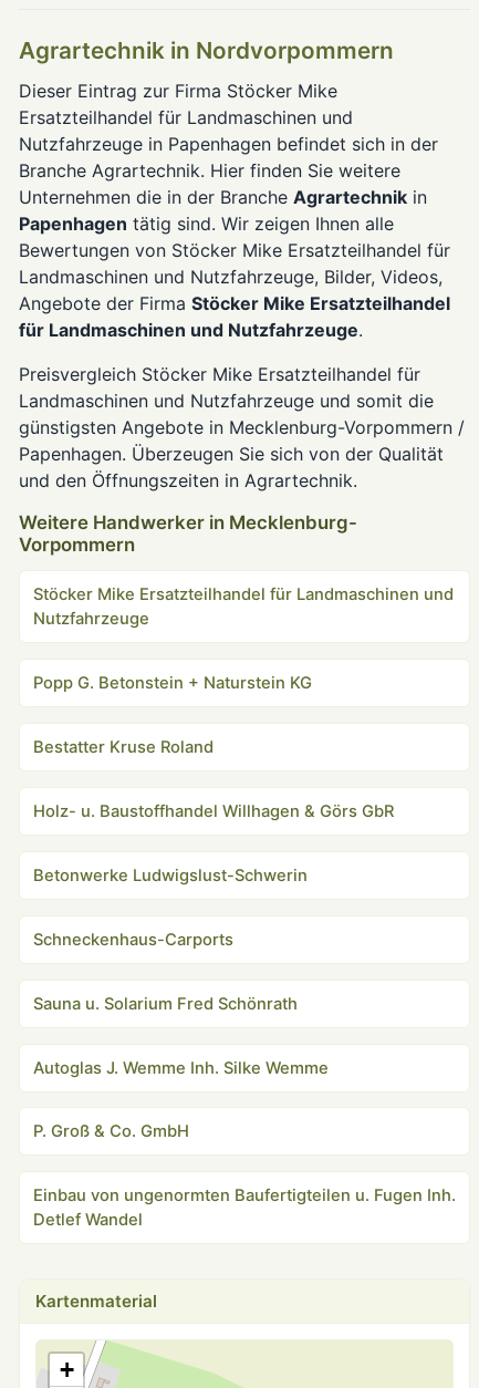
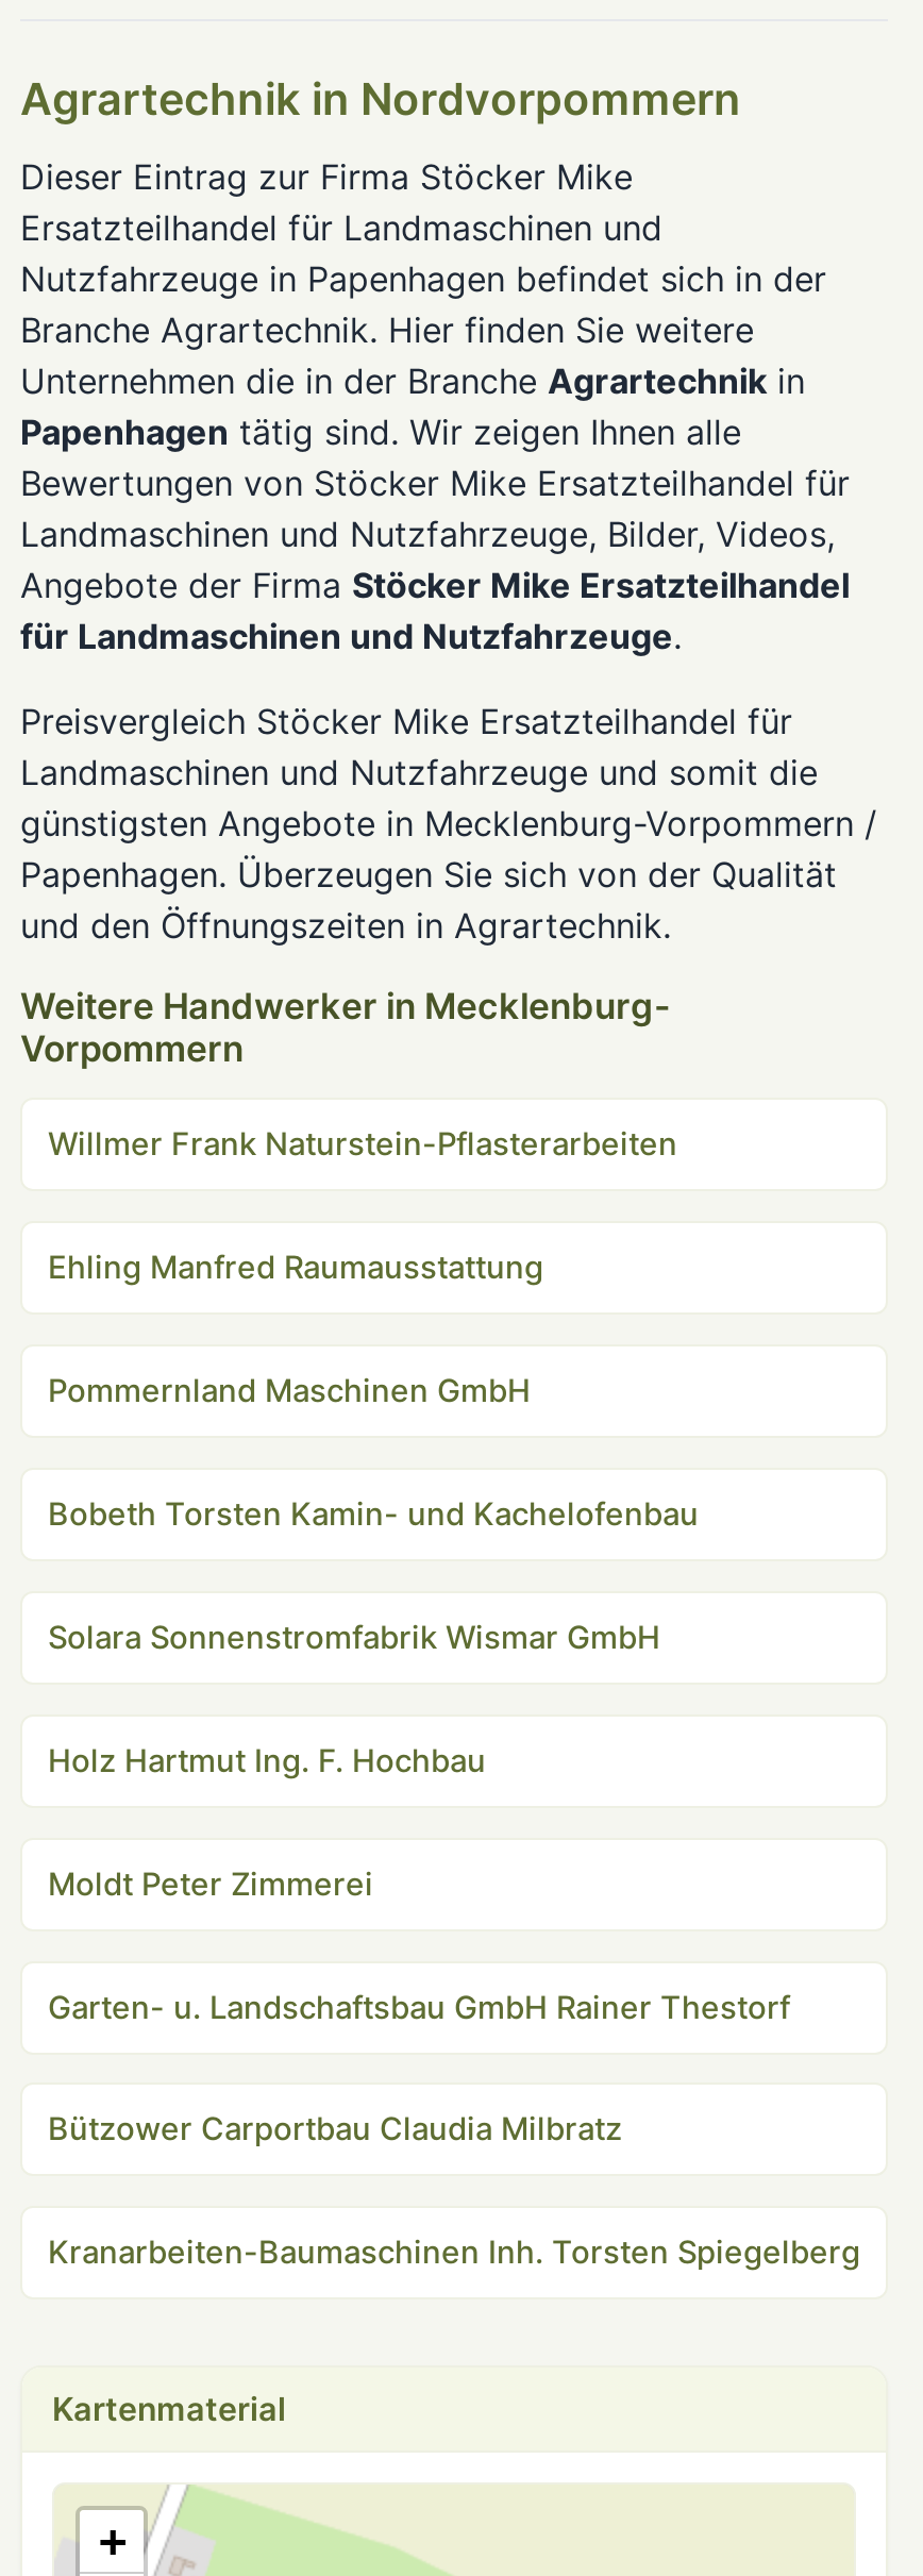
- Stöcker Mike Ersatzteilhandel für Landmaschinen und
- Nutzfahrzeuge
+ Willmer Frank Naturstein-Pflasterarbeiten

- Popp G. Betonstein + Naturstein KG
+ Ehling Manfred Raumausstattung

- Bestatter Kruse Roland
+ Pommernland Maschinen GmbH

- Holz- u. Baustoffhandel Willhagen & Görs GbR
+ Bobeth Torsten Kamin- und Kachelofenbau

- Betonwerke Ludwigslust-Schwerin
+ Solara Sonnenstromfabrik Wismar GmbH

- Schneckenhaus-Carports
+ Holz Hartmut Ing. F. Hochbau

- Sauna u. Solarium Fred Schönrath
+ Moldt Peter Zimmerei

- Autoglas J. Wemme Inh. Silke Wemme
+ Garten- u. Landschaftsbau GmbH Rainer Thestorf

- P. Groß & Co. GmbH
+ Bützower Carportbau Claudia Milbratz

- Einbau von ungenormten Baufertigteilen u. Fugen Inh.
- Detlef Wandel
+ Kranarbeiten-Baumaschinen Inh. Torsten Spiegelberg
